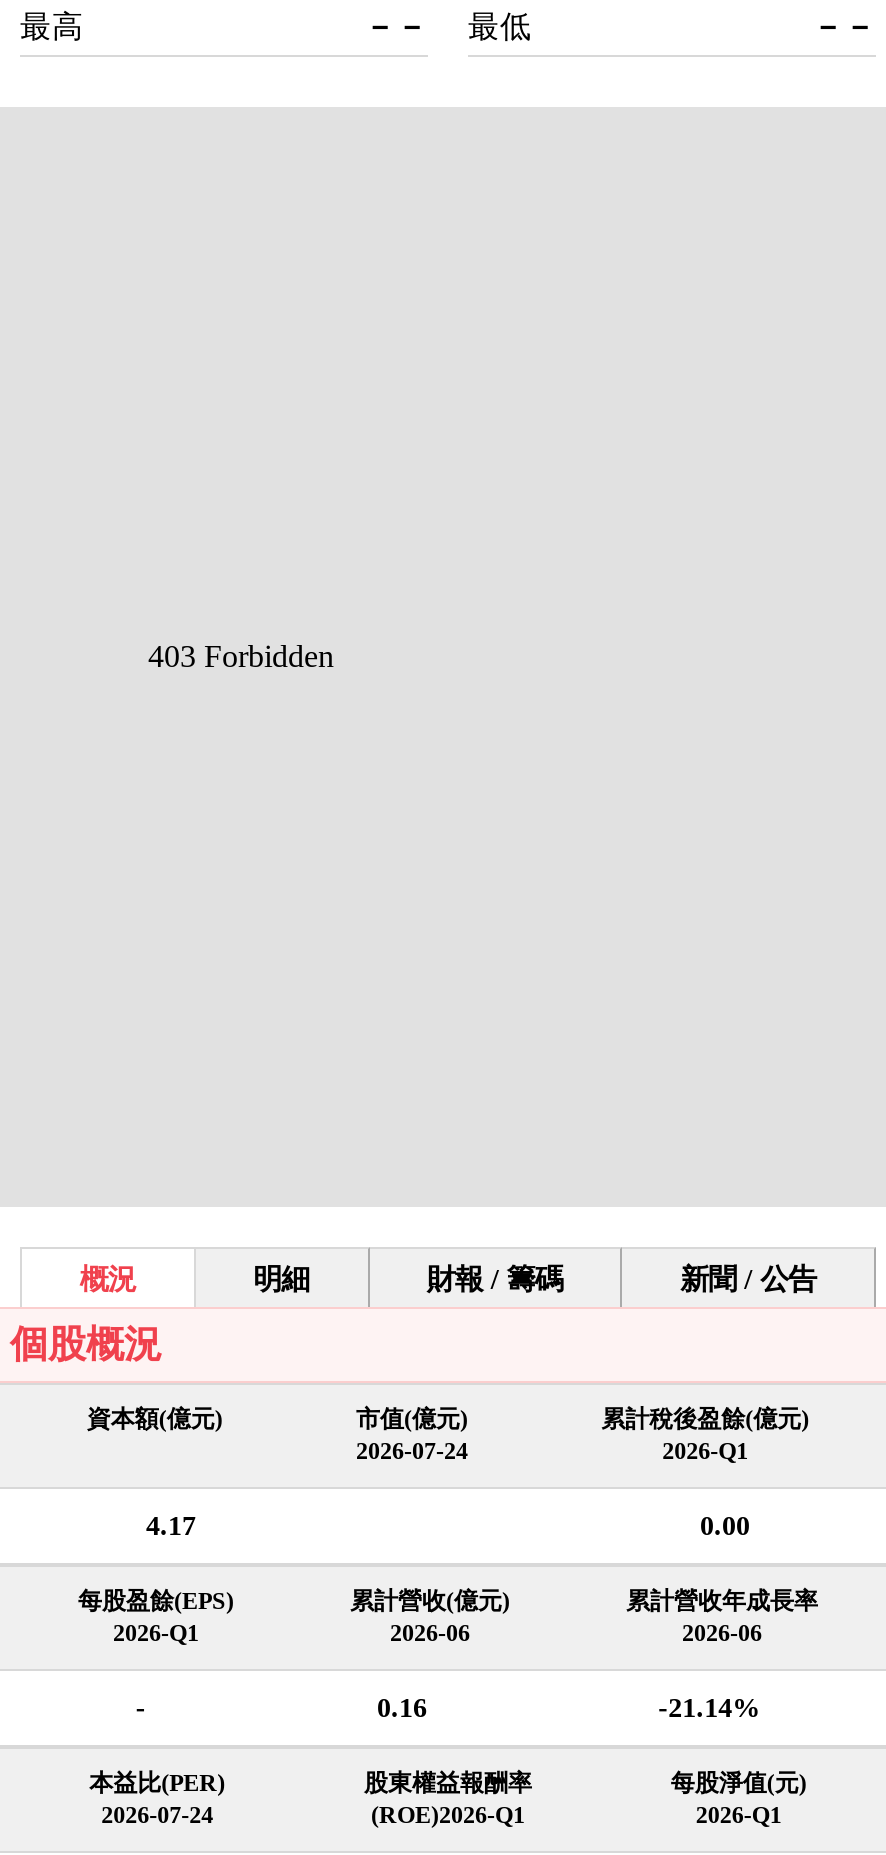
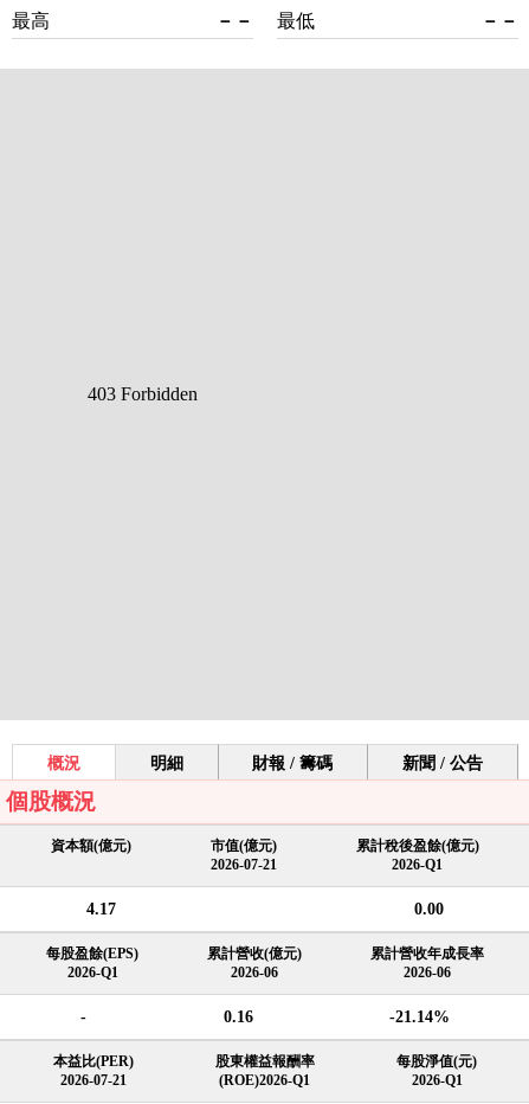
- 2026-07-24
+ 2026-07-21

- 2026-07-24
+ 2026-07-21
